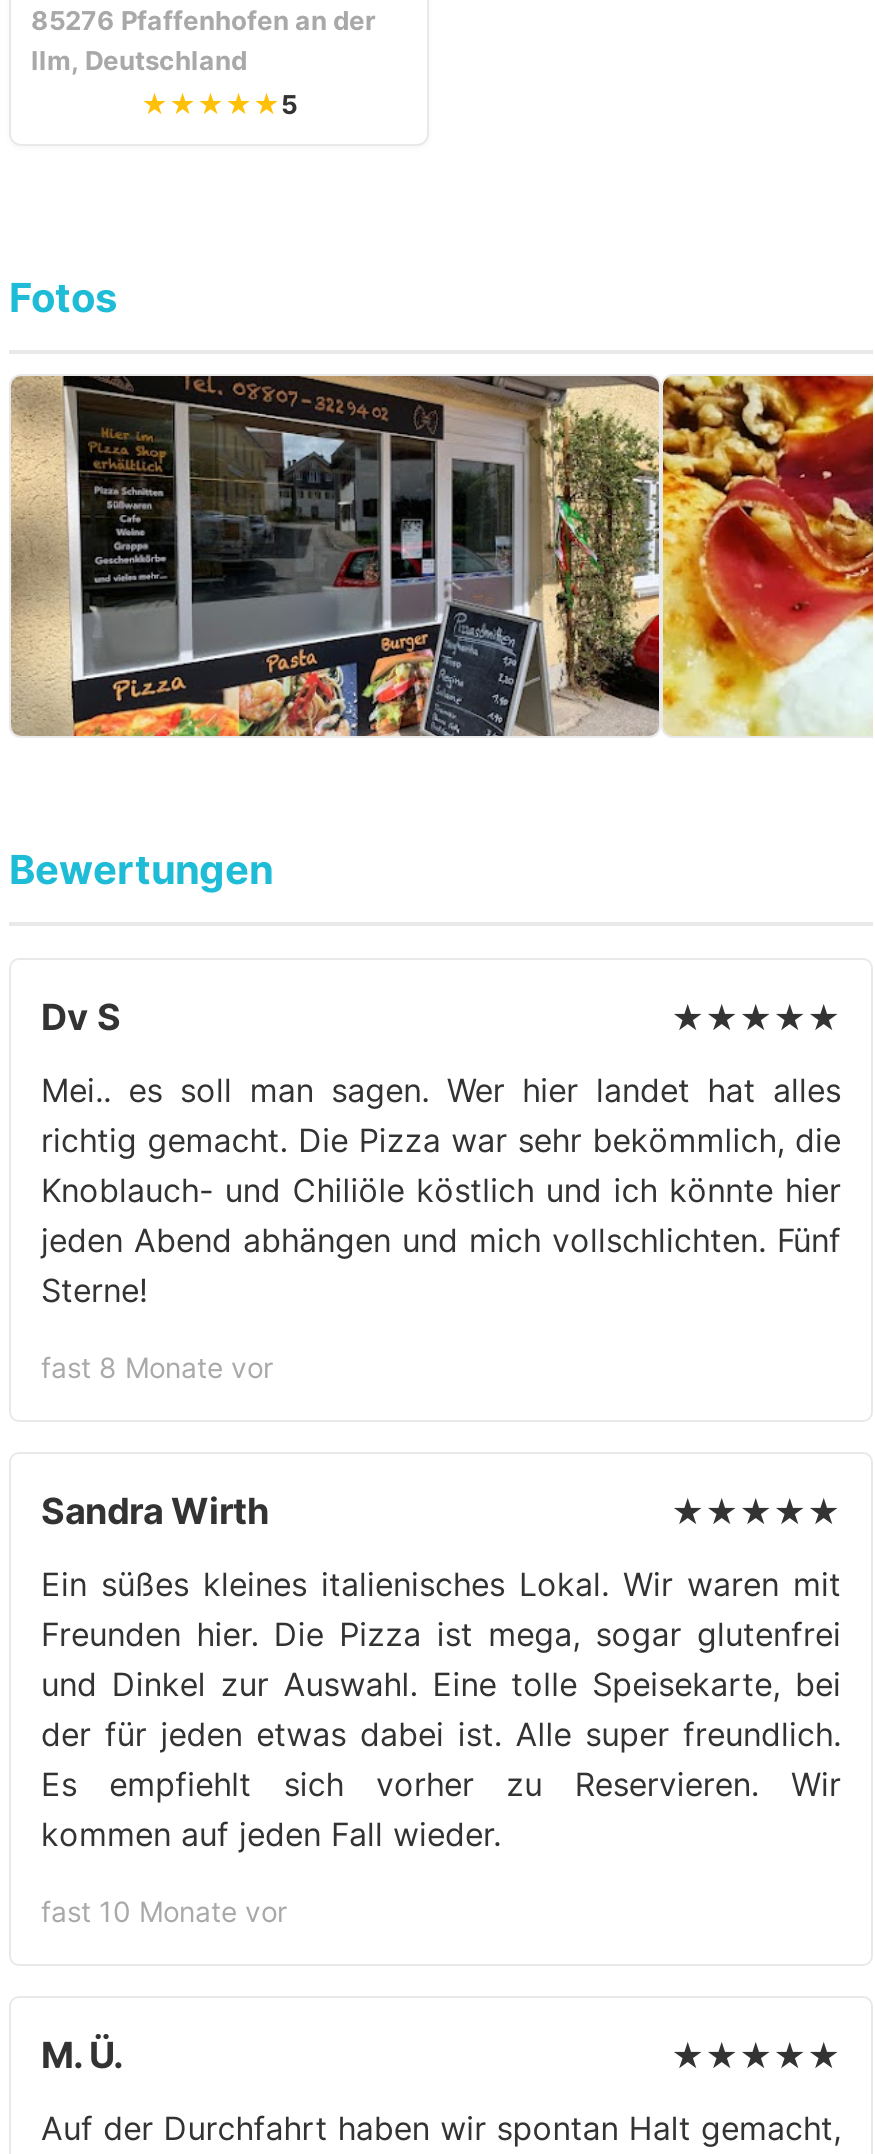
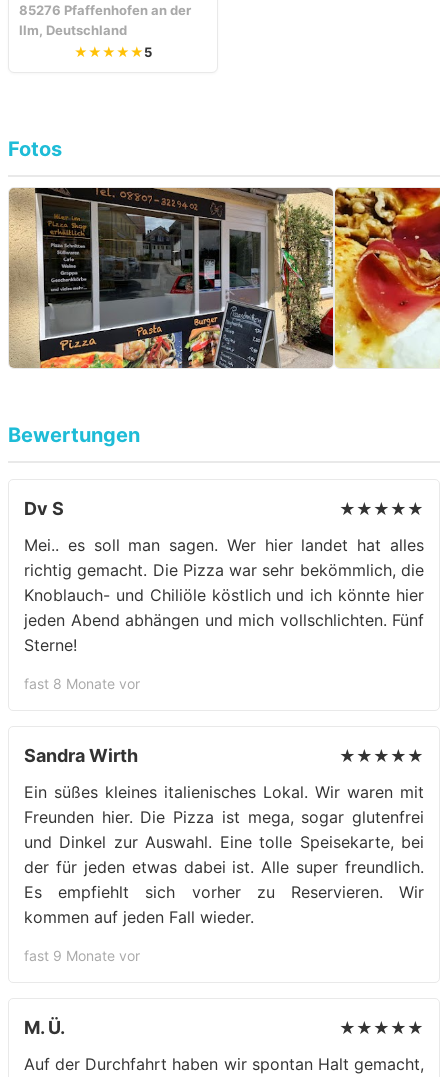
- fast 10 Monate vor
+ fast 9 Monate vor
